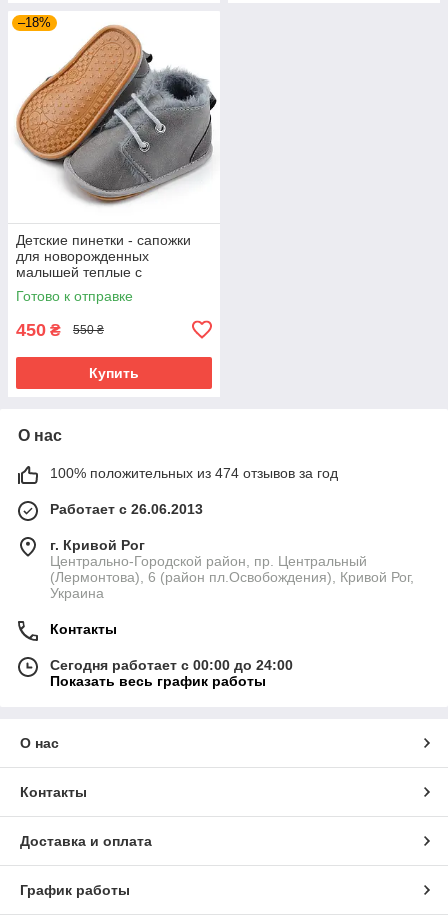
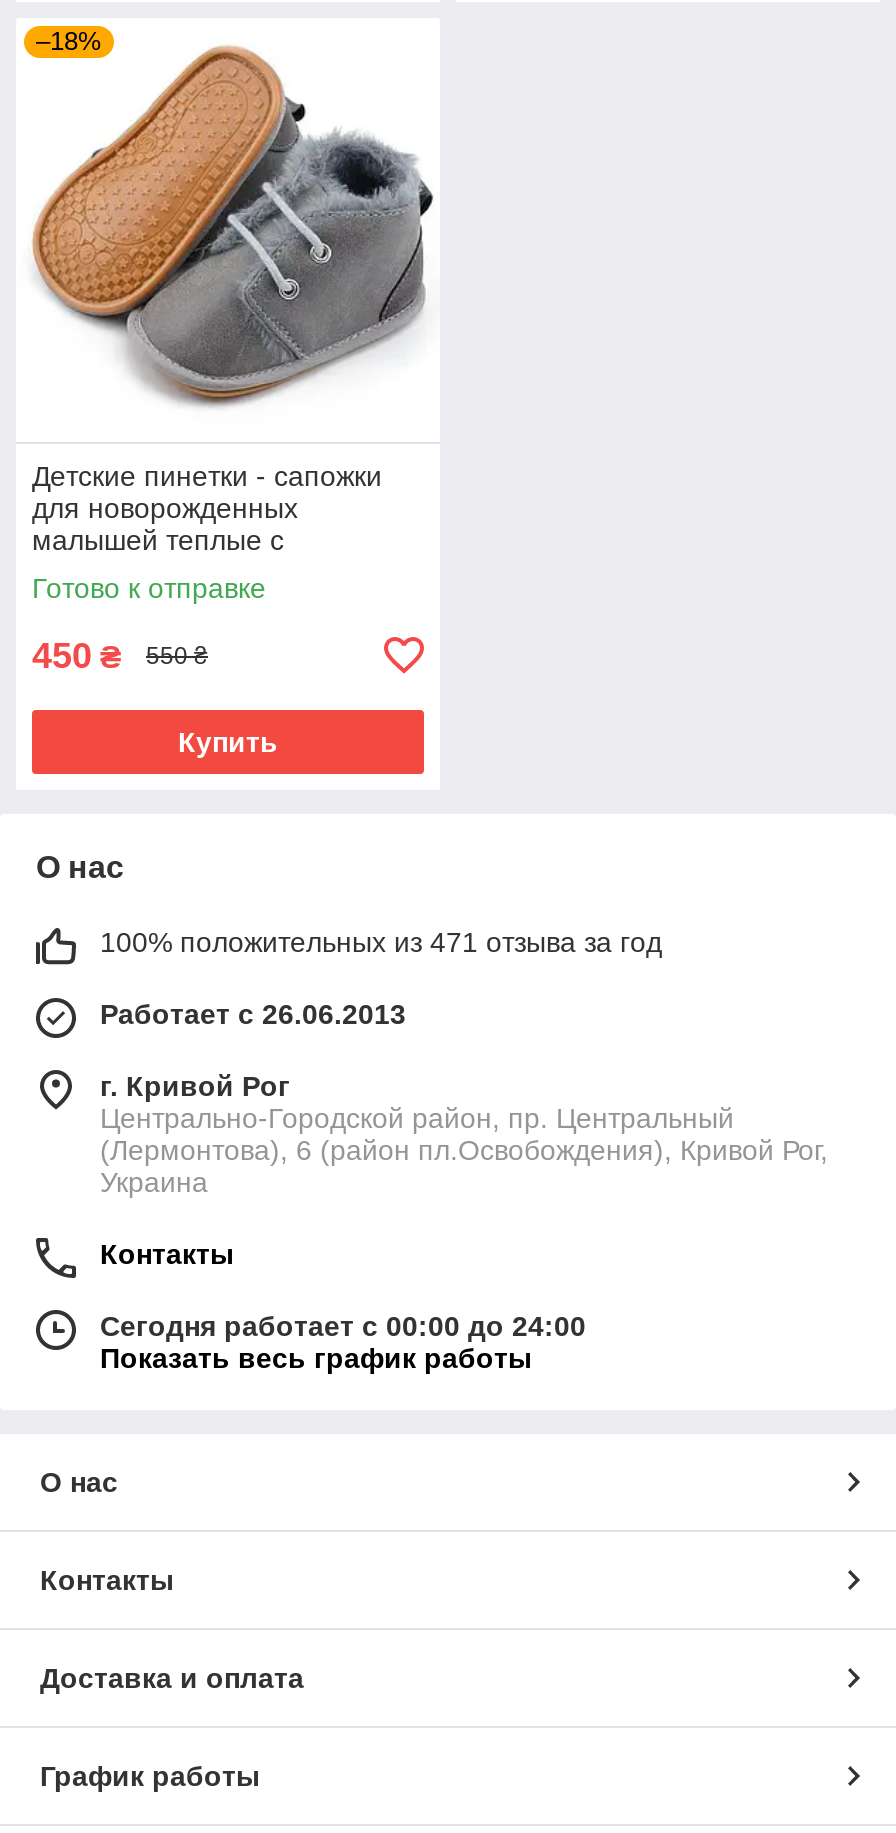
- 100% положительных из 474 отзывов за год
+ 100% положительных из 471 отзыва за год
